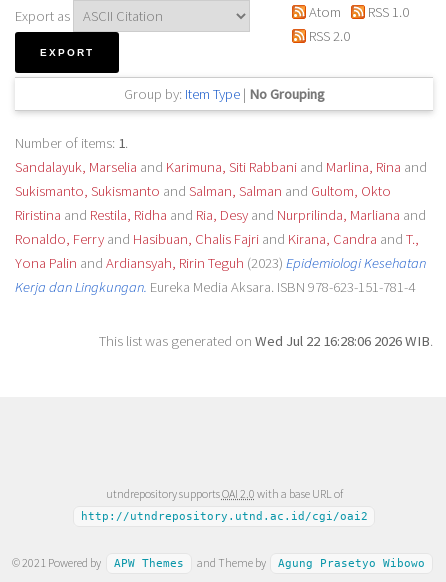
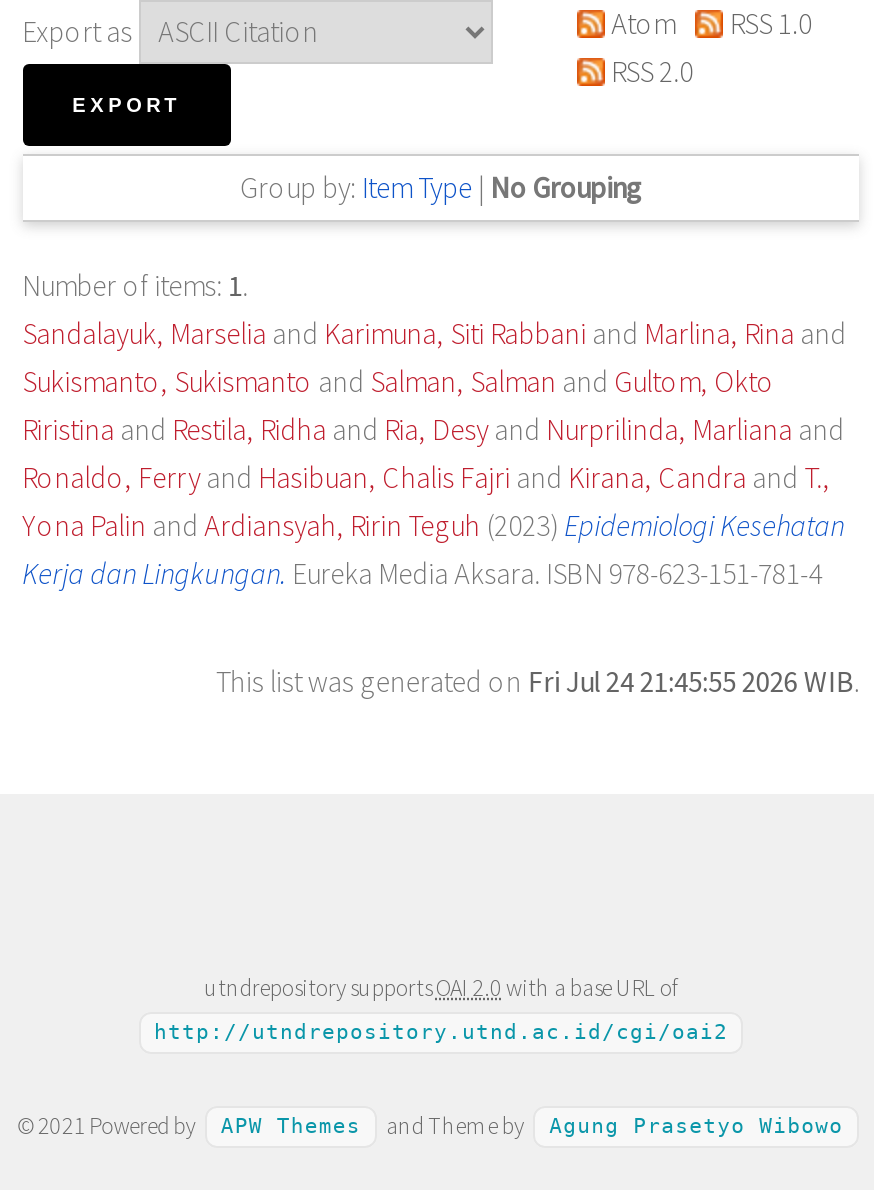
- This list was generated on Wed Jul 22 16:28:06 2026 WIB.
+ This list was generated on Fri Jul 24 21:45:55 2026 WIB.
